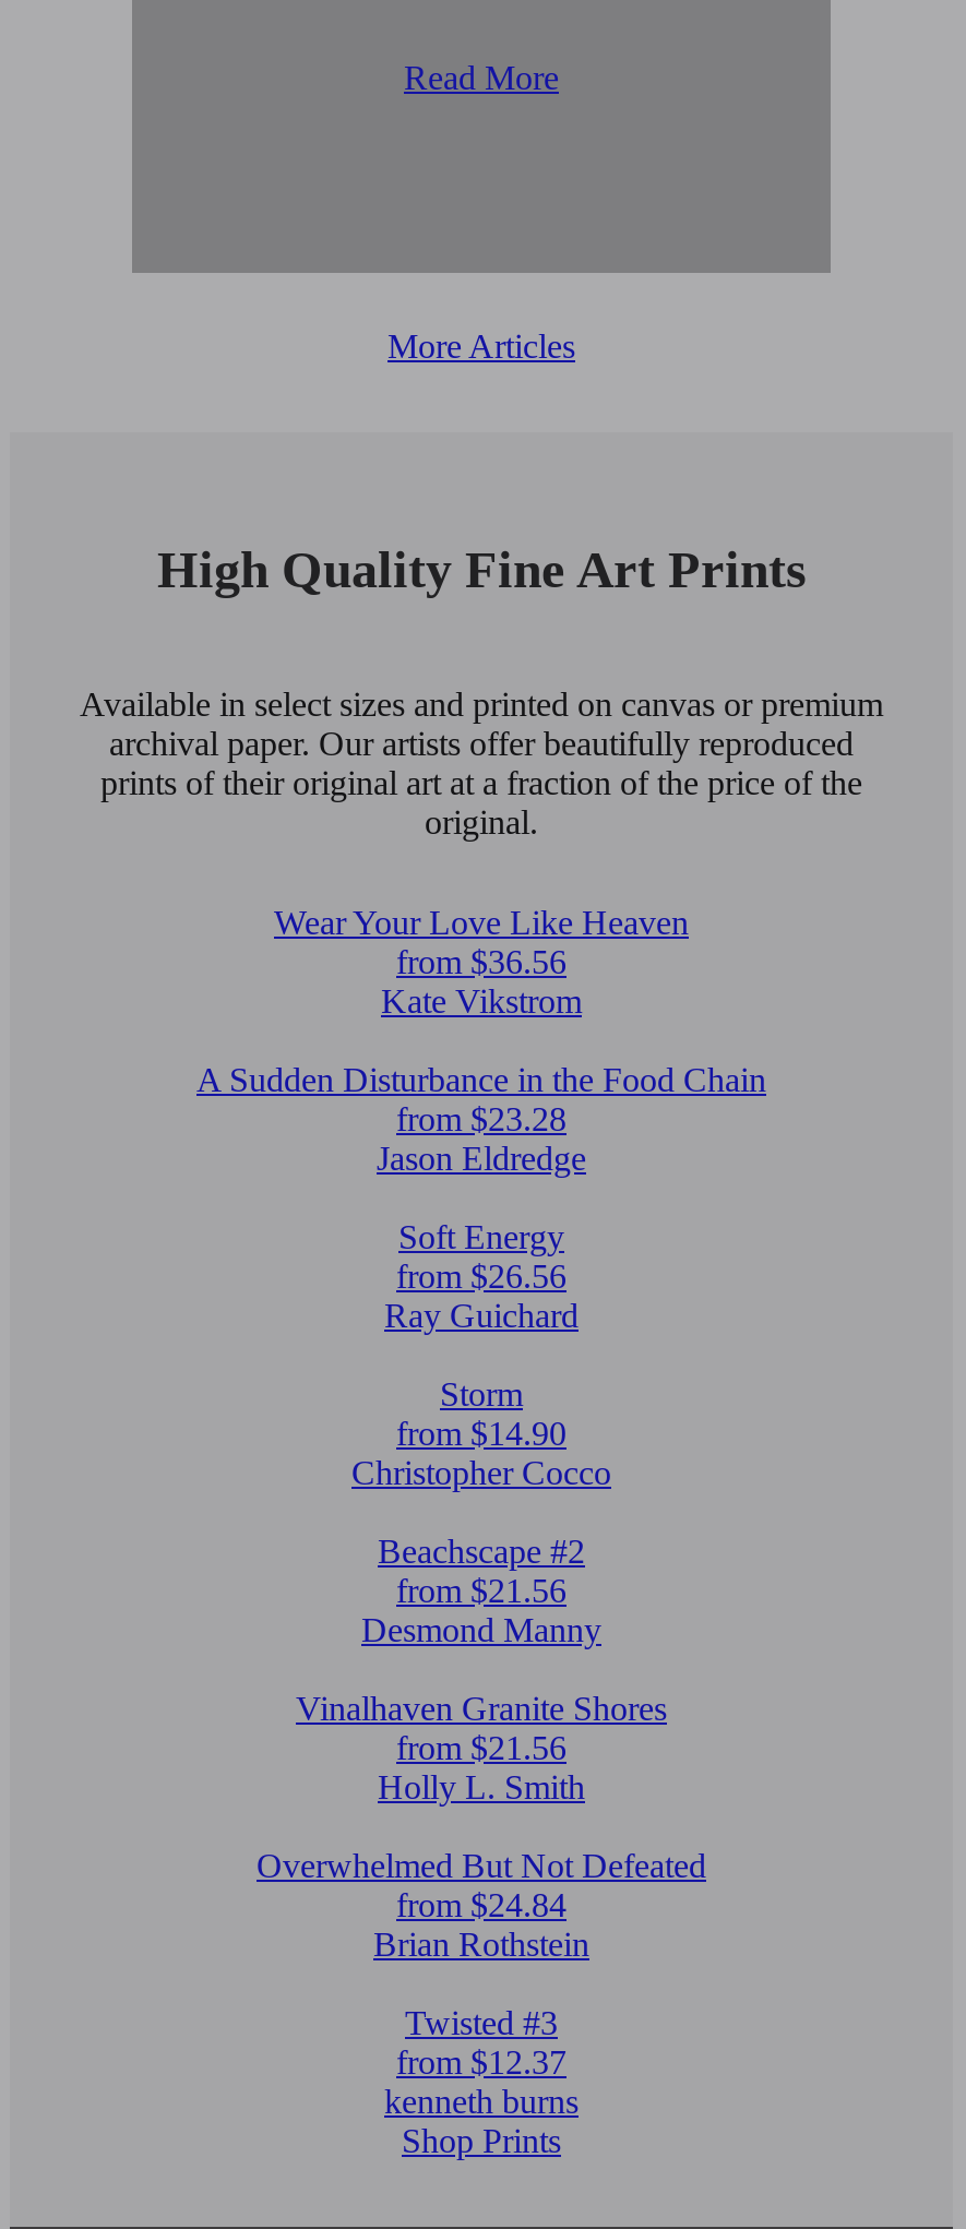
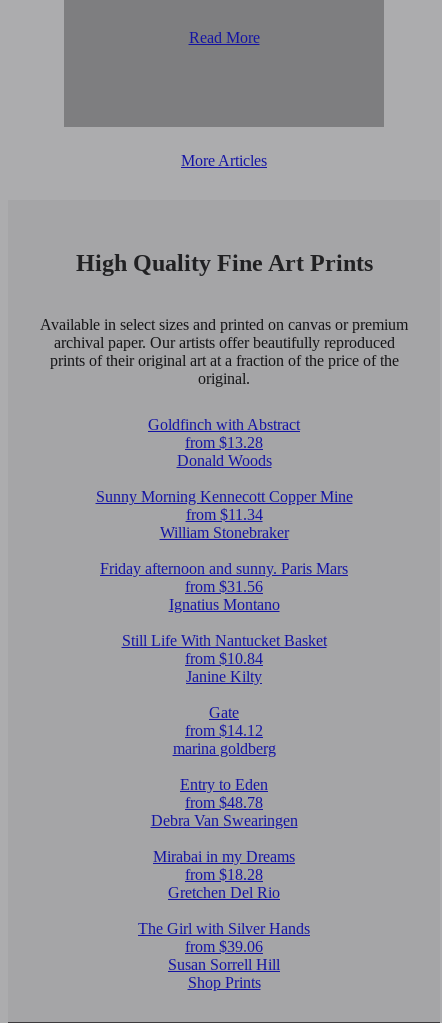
- Wear Your Love Like Heaven
- from $36.56
- Kate Vikstrom
+ Goldfinch with Abstract
+ from $13.28
+ Donald Woods

- A Sudden Disturbance in the Food Chain
- from $23.28
- Jason Eldredge
+ Sunny Morning Kennecott Copper Mine
+ from $11.34
+ William Stonebraker

- Soft Energy
- from $26.56
- Ray Guichard
+ Friday afternoon and sunny. Paris Mars
+ from $31.56
+ Ignatius Montano

- Storm
- from $14.90
- Christopher Cocco
+ Still Life With Nantucket Basket
+ from $10.84
+ Janine Kilty

- Beachscape #2
- from $21.56
- Desmond Manny
+ Gate
+ from $14.12
+ marina goldberg

- Vinalhaven Granite Shores
- from $21.56
- Holly L. Smith
+ Entry to Eden
+ from $48.78
+ Debra Van Swearingen

- Overwhelmed But Not Defeated
- from $24.84
- Brian Rothstein
+ Mirabai in my Dreams
+ from $18.28
+ Gretchen Del Rio

- Twisted #3
- from $12.37
- kenneth burns
+ The Girl with Silver Hands
+ from $39.06
+ Susan Sorrell Hill
